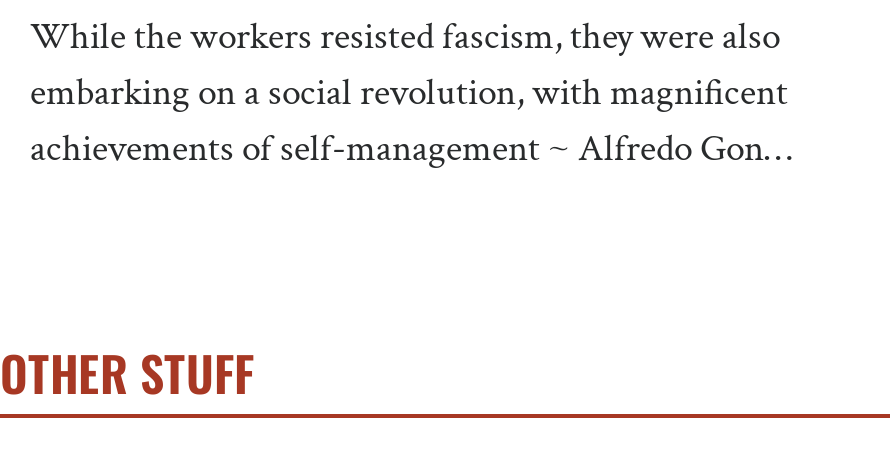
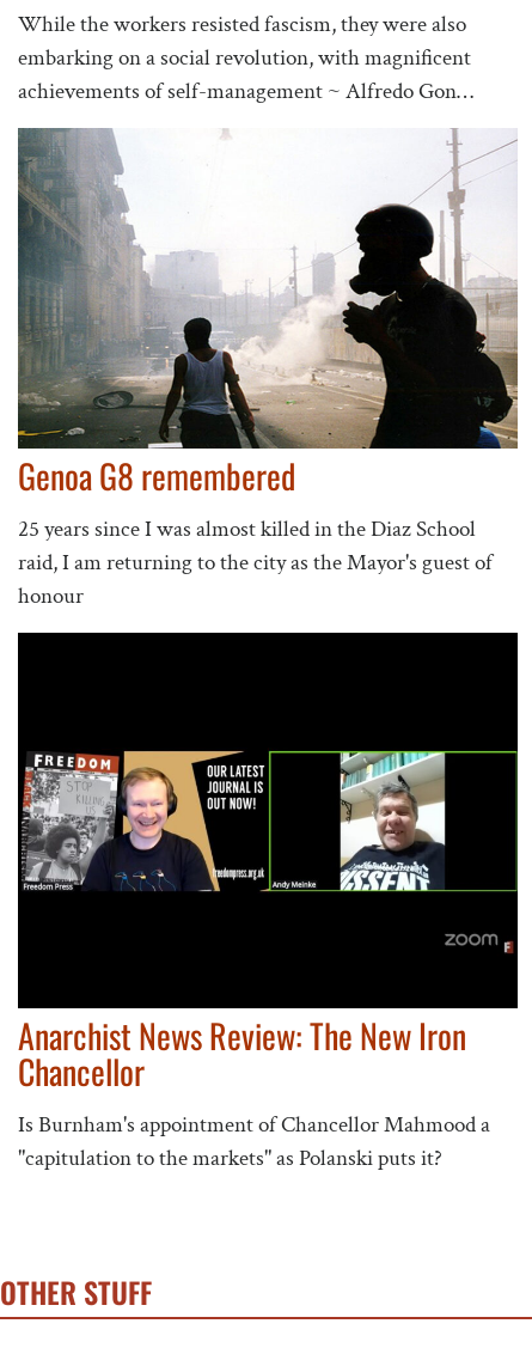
+ [image]
+ Genoa G8 remembered
+ 25 years since I was almost killed in the Diaz School
+ raid, I am returning to the city as the Mayor's guest of
+ honour

+ [image]
+ Anarchist News Review: The New Iron
+ Chancellor
+ Is Burnham's appointment of Chancellor Mahmood a
+ "capitulation to the markets" as Polanski puts it?
